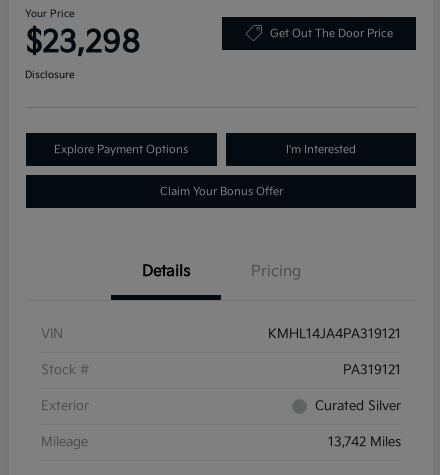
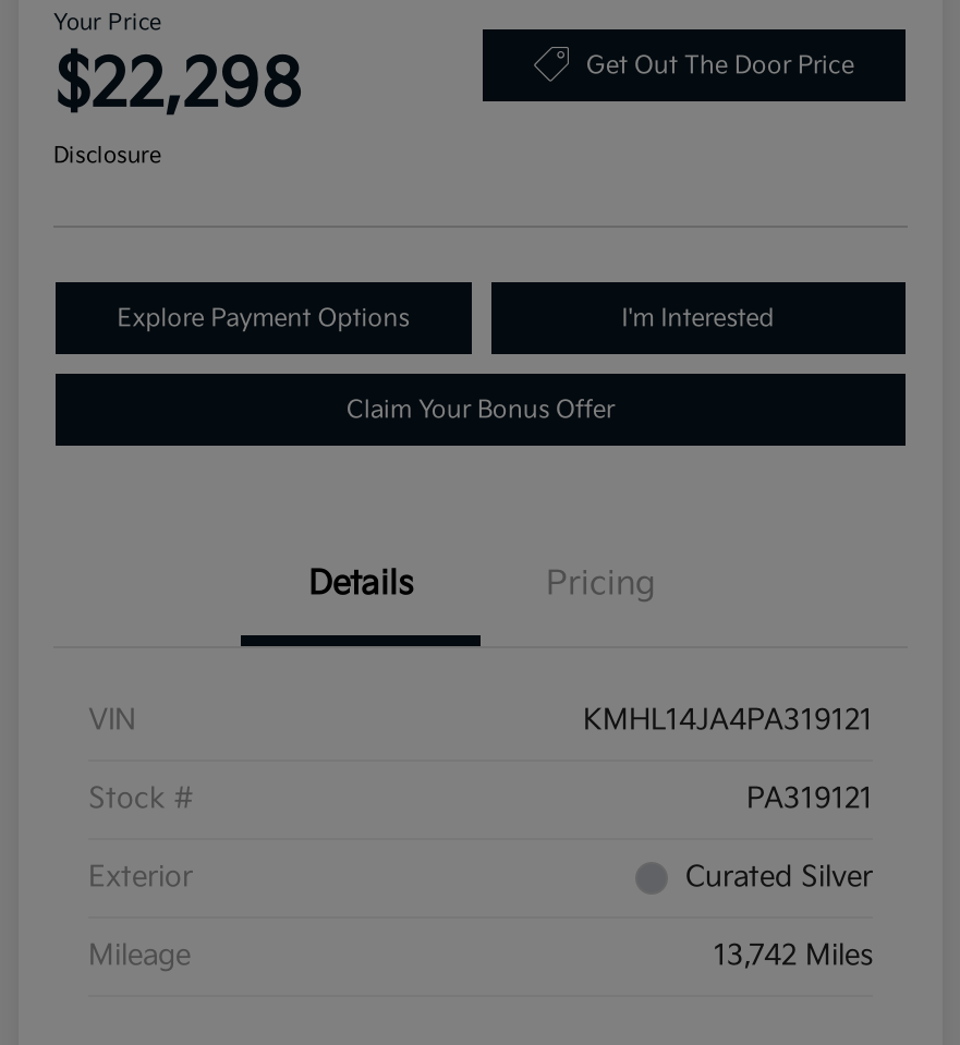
- $23,298
+ $22,298
